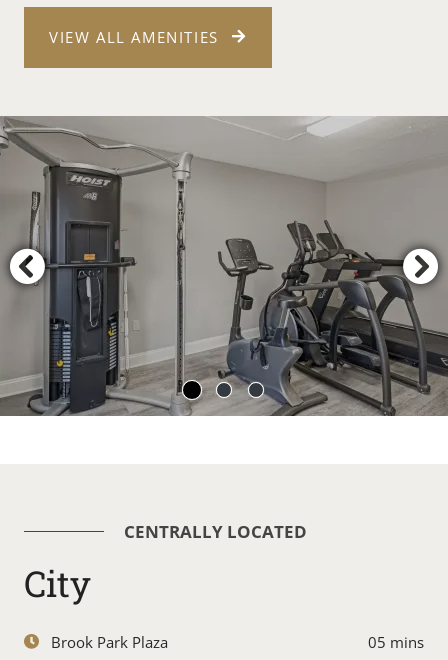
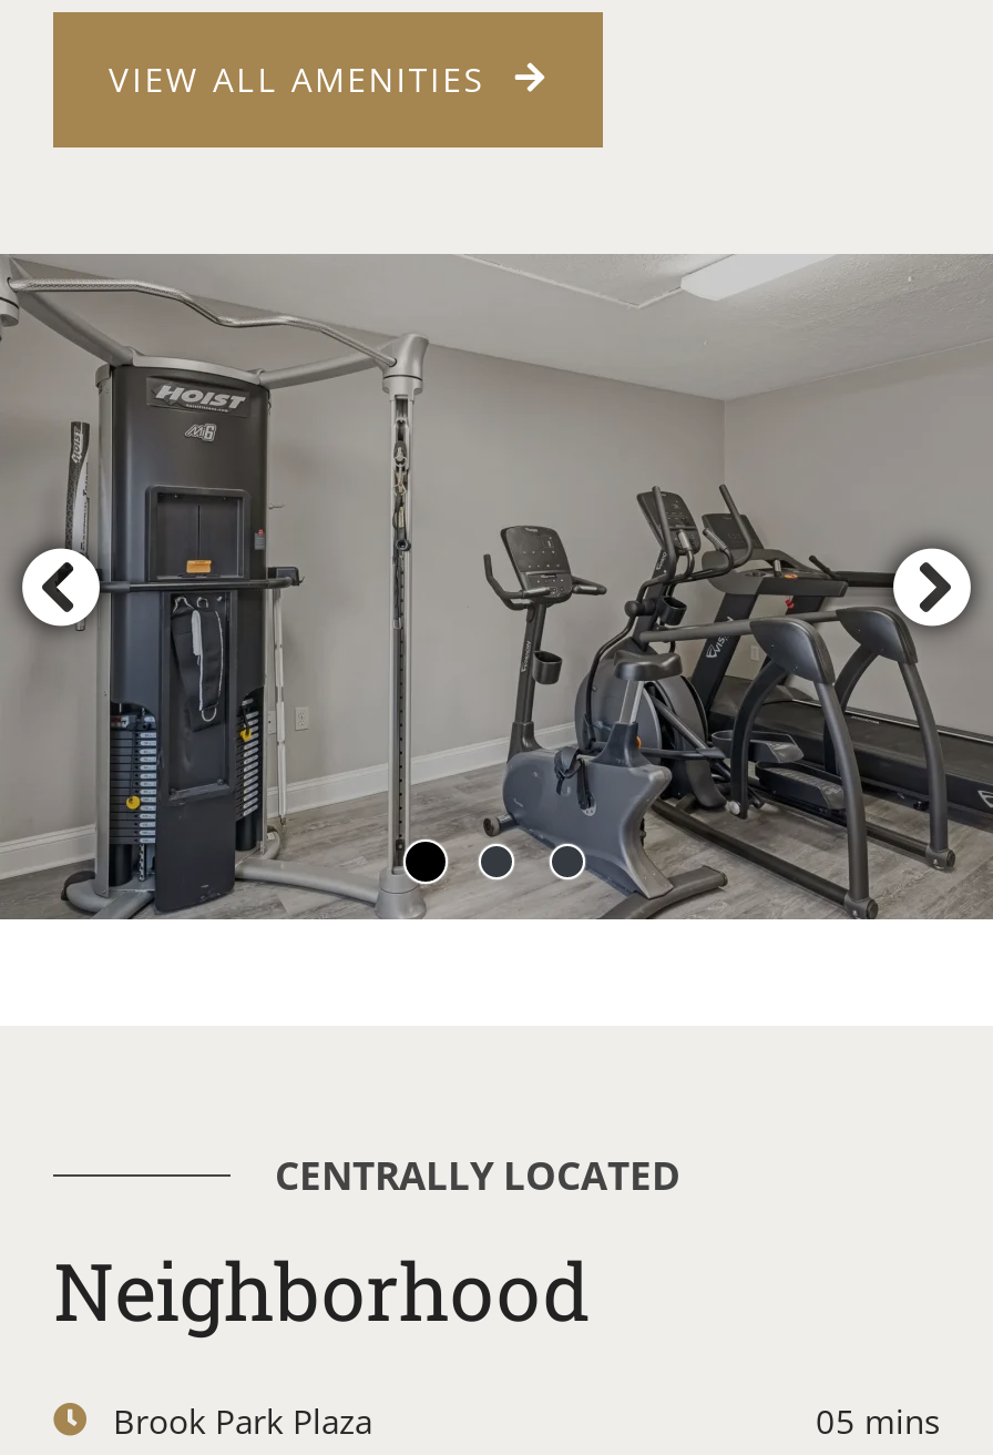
- City
+ Neighborhood
